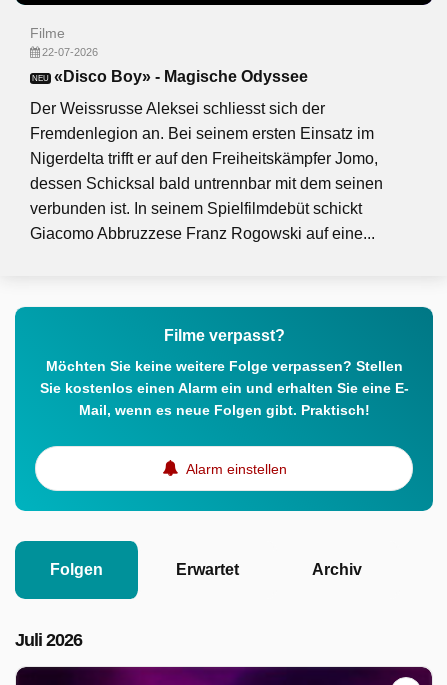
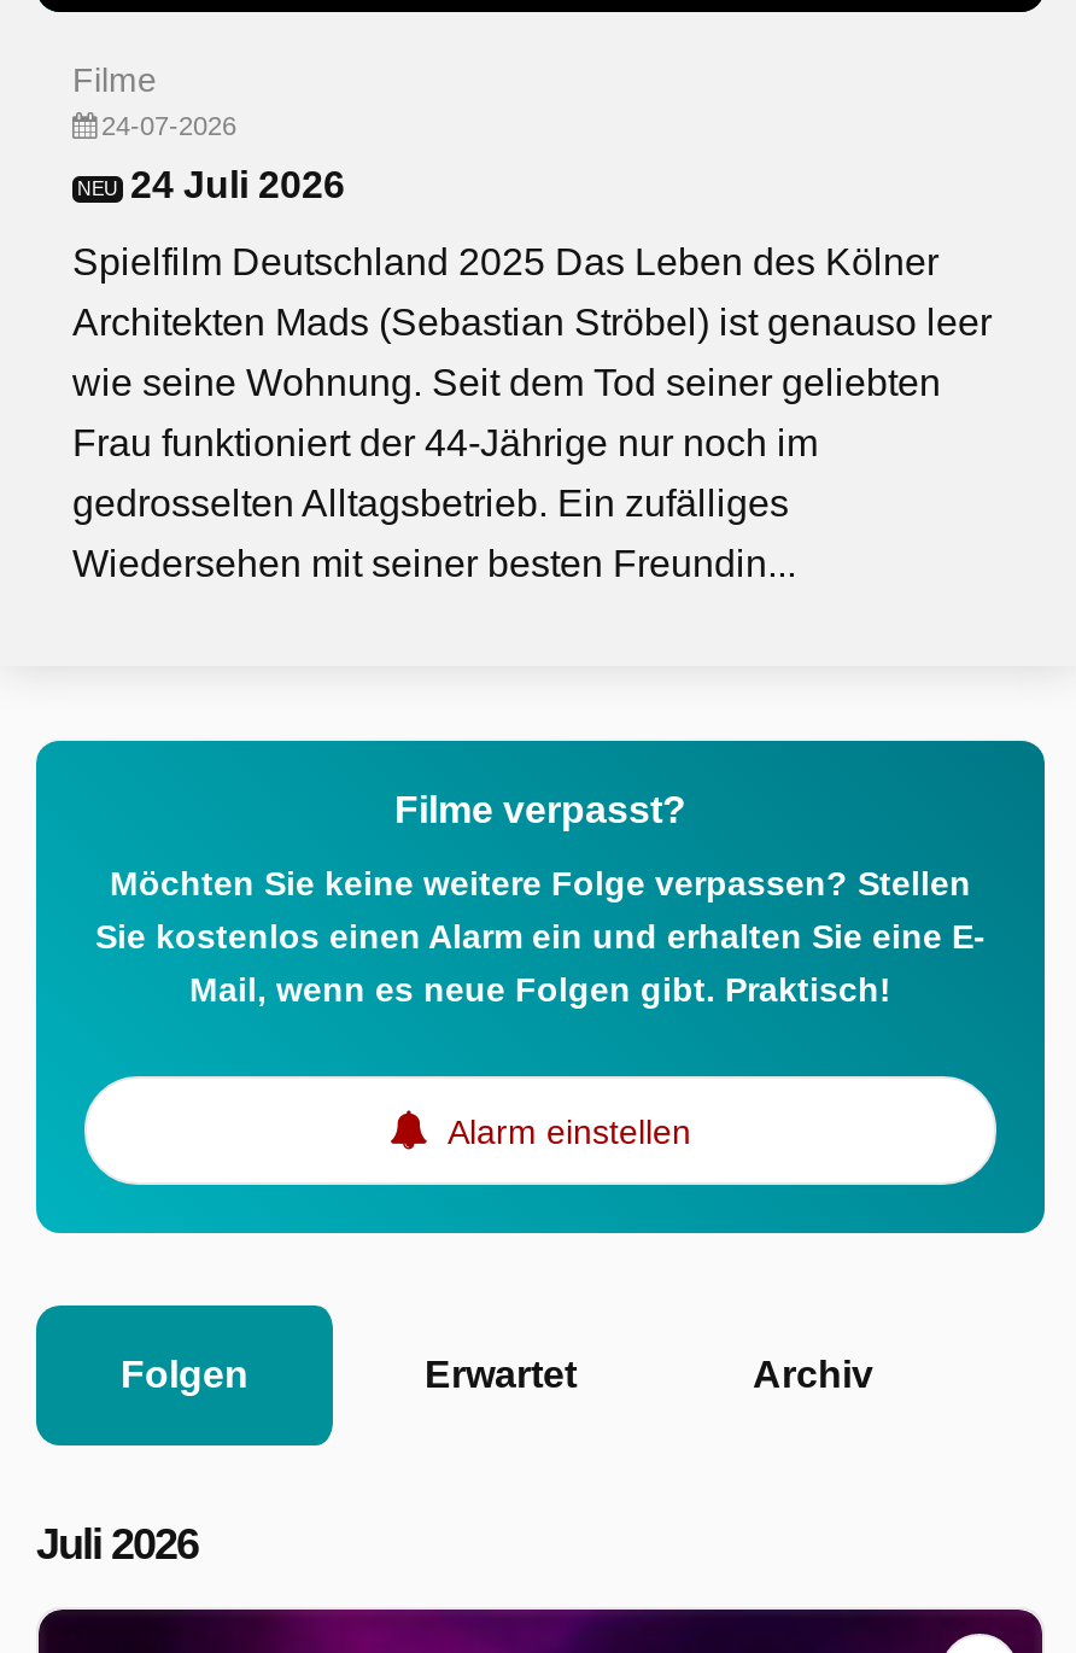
- 22-07-2026
+ 24-07-2026

- NEU «Disco Boy» - Magische Odyssee
+ NEU 24 Juli 2026

- Der Weissrusse Aleksei schliesst sich der
+ Spielfilm Deutschland 2025 Das Leben des Kölner

- Fremdenlegion an. Bei seinem ersten Einsatz im
+ Architekten Mads (Sebastian Ströbel) ist genauso leer

- Nigerdelta trifft er auf den Freiheitskämpfer Jomo,
+ wie seine Wohnung. Seit dem Tod seiner geliebten

- dessen Schicksal bald untrennbar mit dem seinen
+ Frau funktioniert der 44-Jährige nur noch im

- verbunden ist. In seinem Spielfilmdebüt schickt
+ gedrosselten Alltagsbetrieb. Ein zufälliges

- Giacomo Abbruzzese Franz Rogowski auf eine...
+ Wiedersehen mit seiner besten Freundin...
